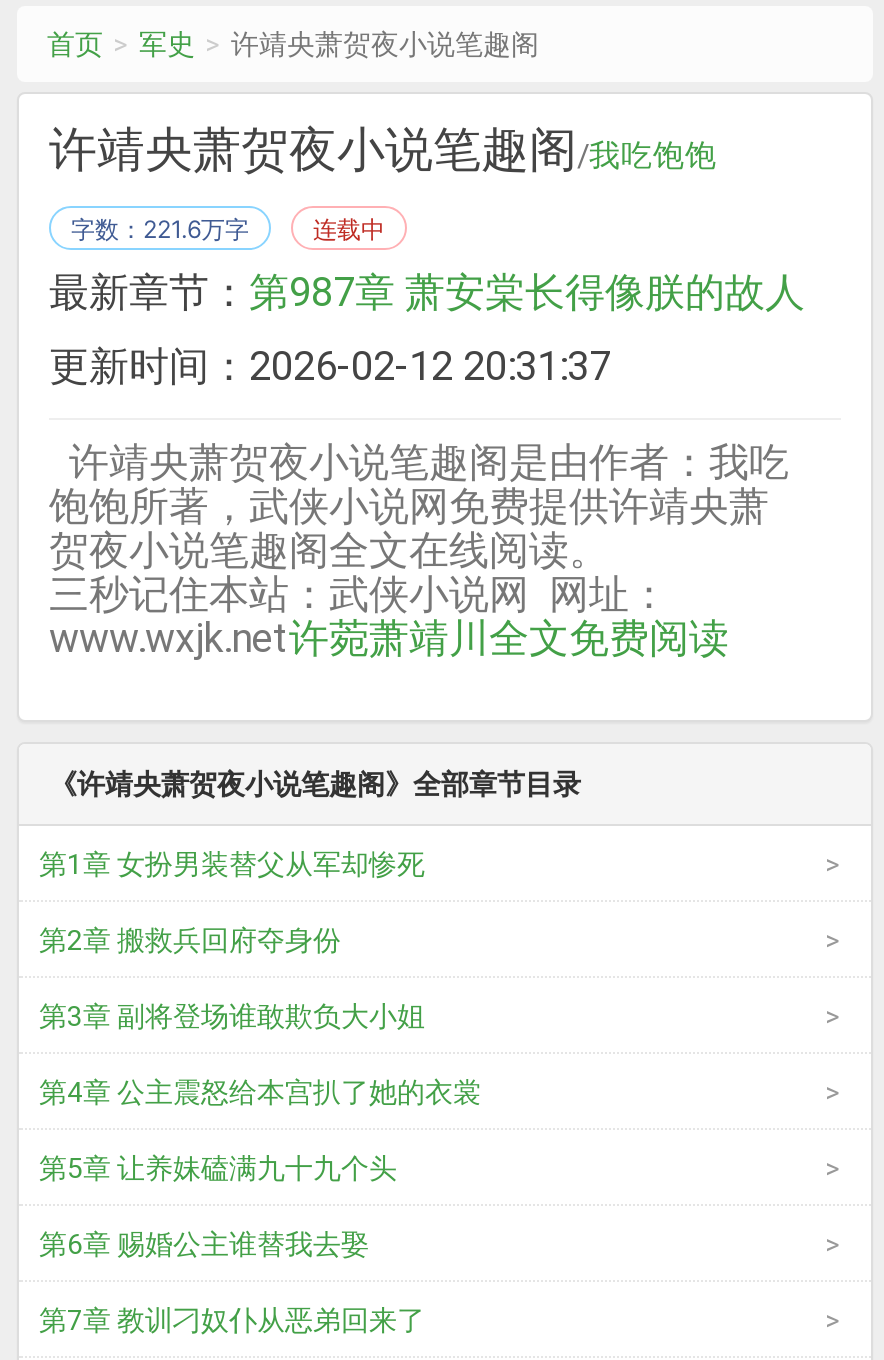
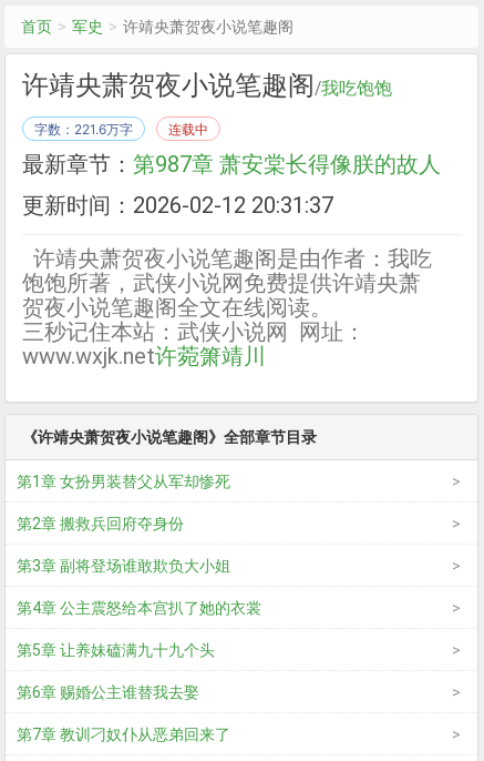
- www.wxjk.net许菀萧靖川全文免费阅读
+ www.wxjk.net许菀箫靖川
